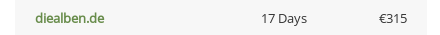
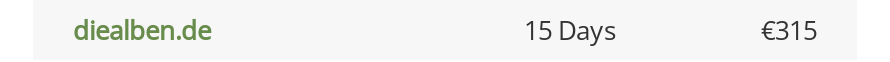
- 17 Days
+ 15 Days
